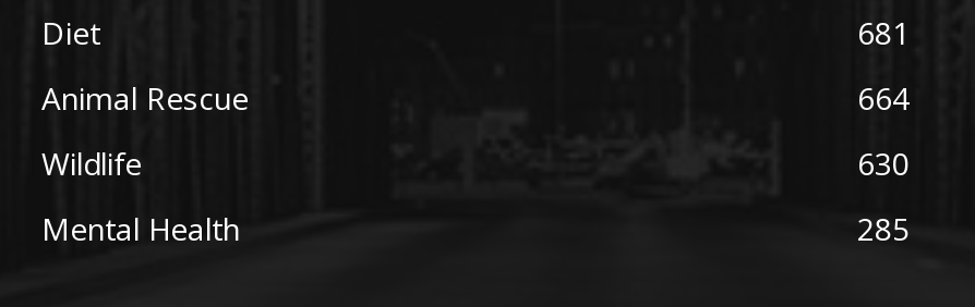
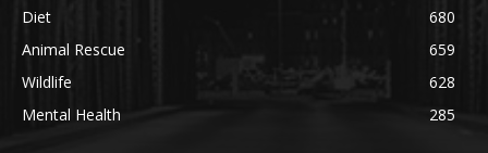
- 681
+ 680

- 664
+ 659

- 630
+ 628
